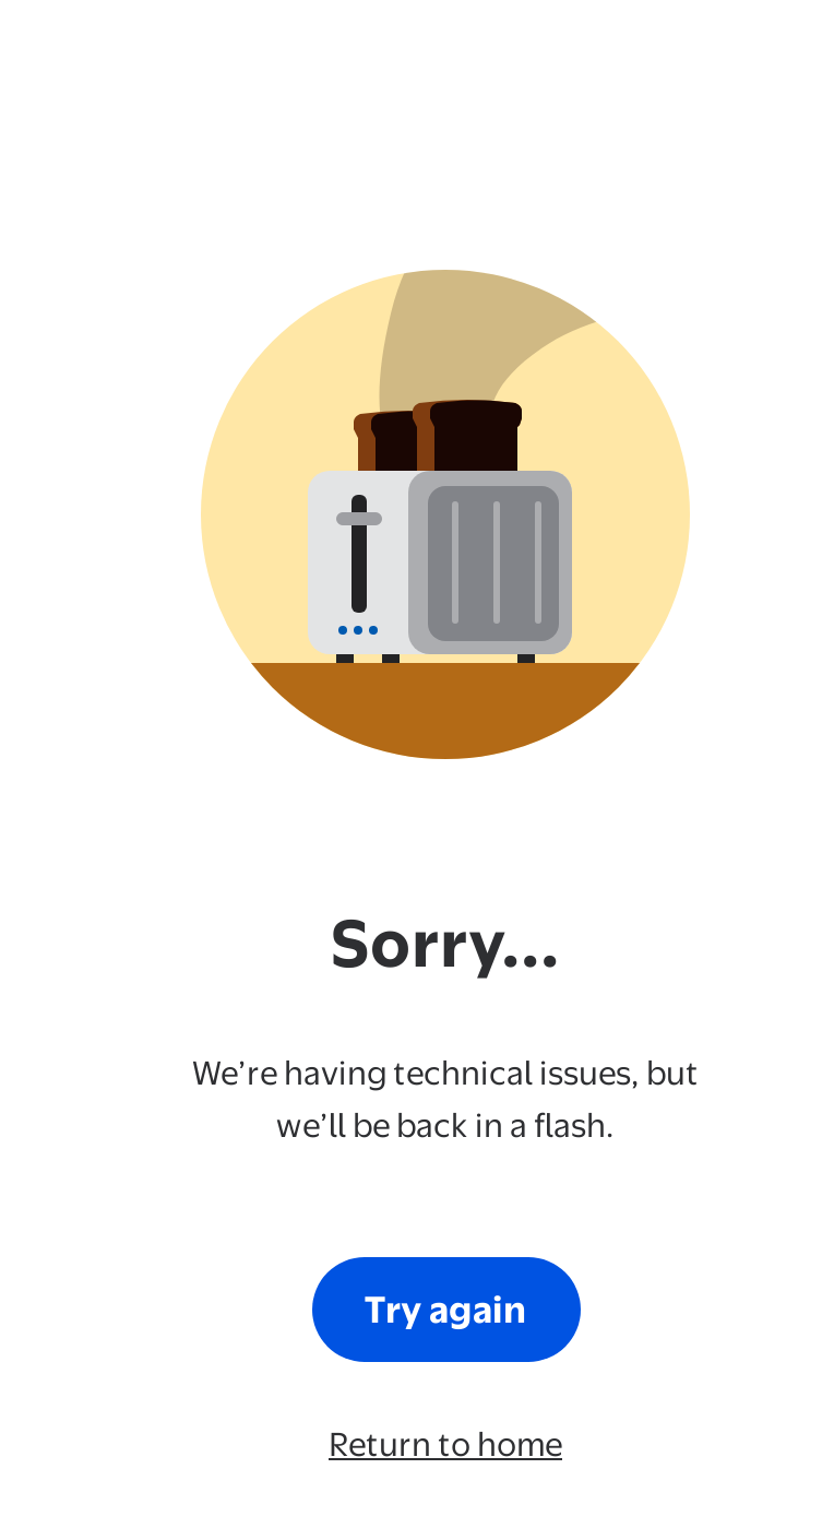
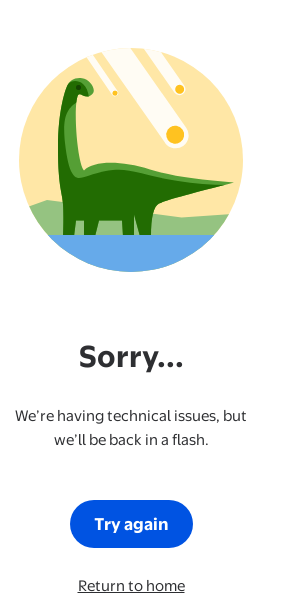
- [image]
+ [image]
